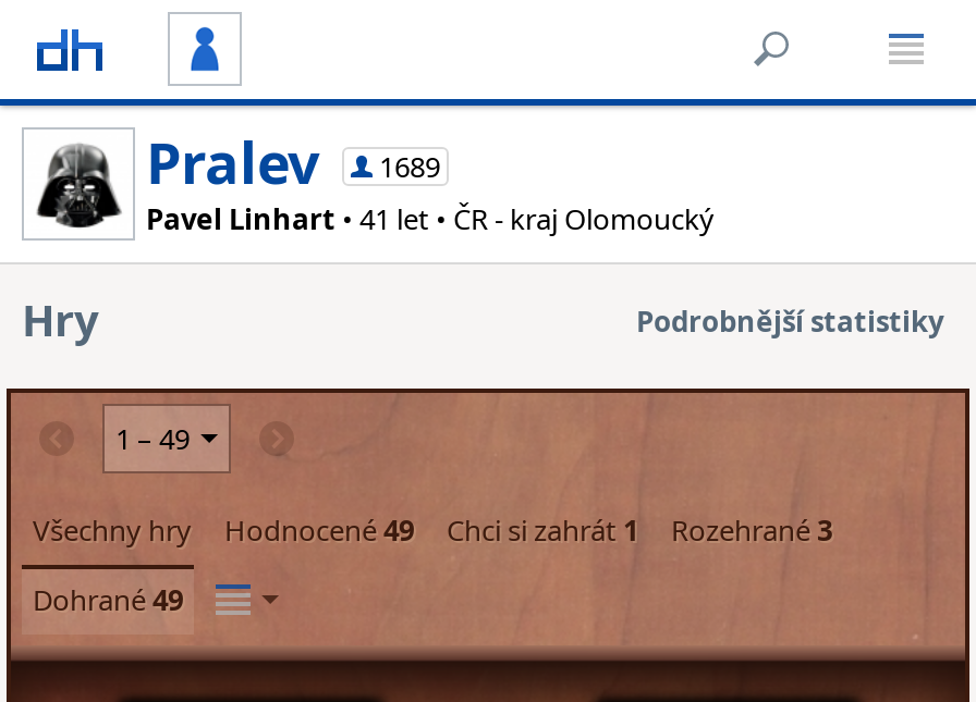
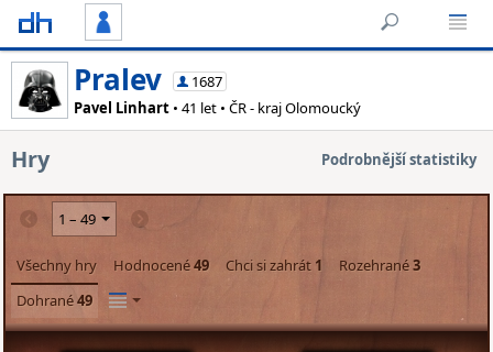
- Pralev 1689
+ Pralev 1687
